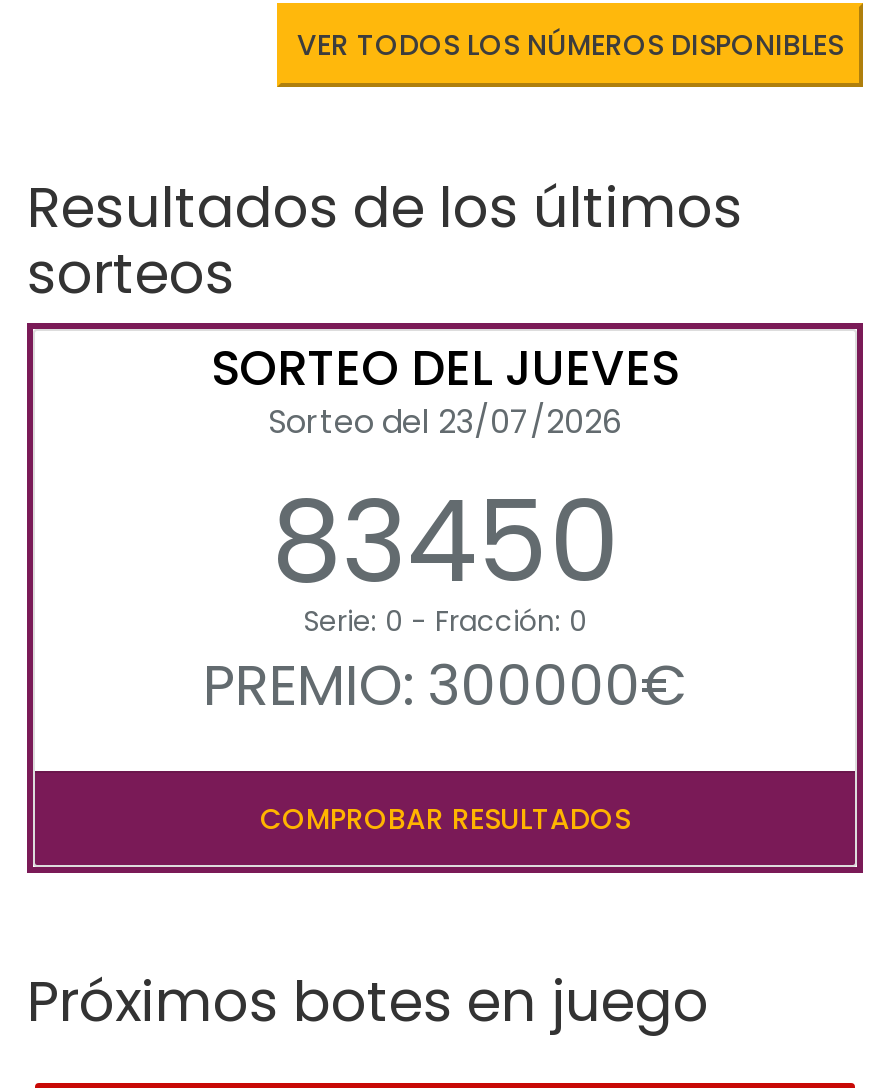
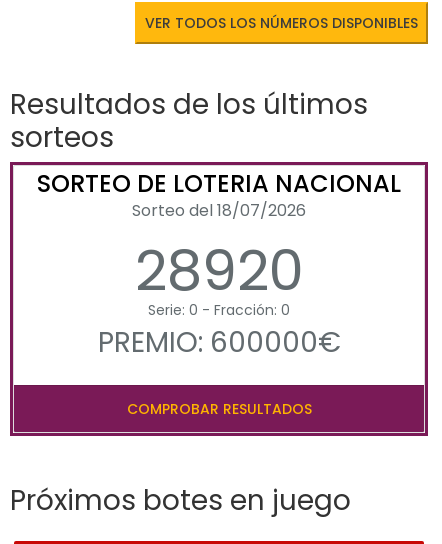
- SORTEO DEL JUEVES
- Sorteo del 23/07/2026
- 83450
+ SORTEO DE LOTERIA NACIONAL
+ Sorteo del 18/07/2026
+ 28920

- PREMIO: 300000€
+ PREMIO: 600000€
